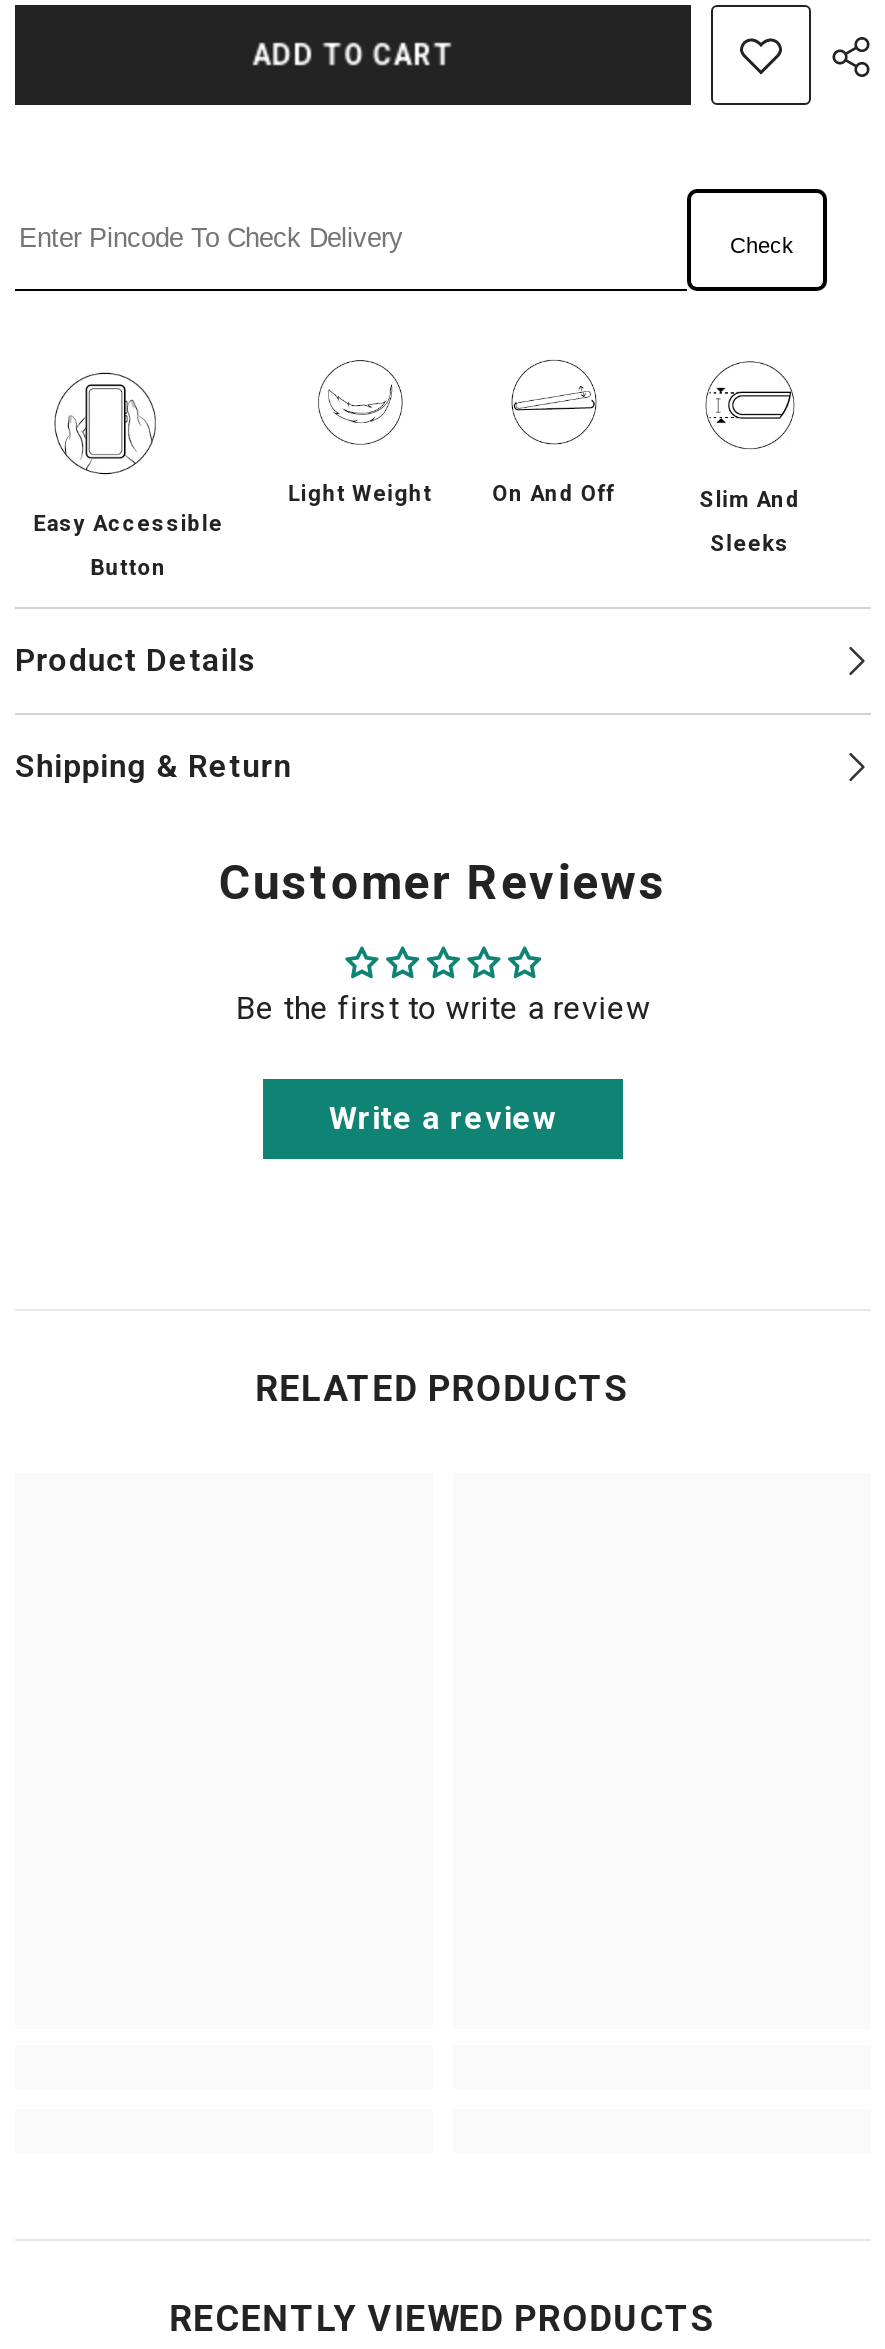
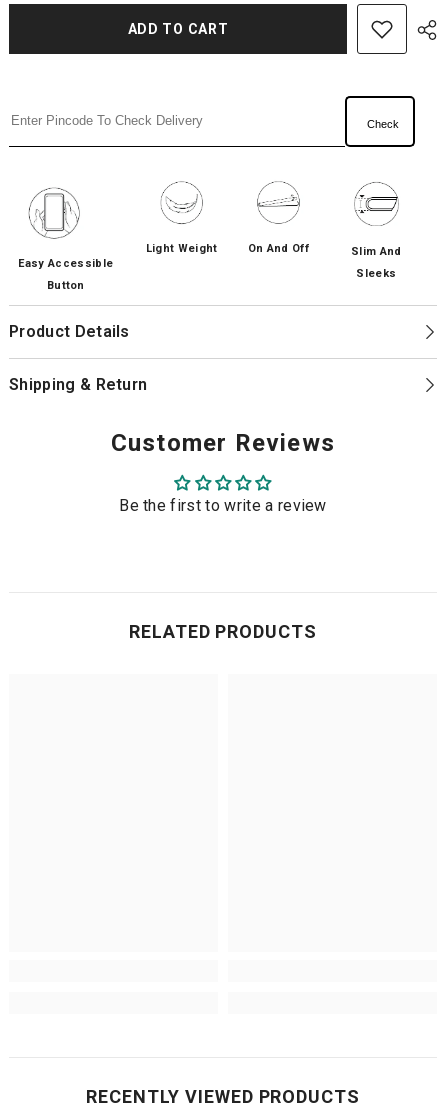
- Write a review
